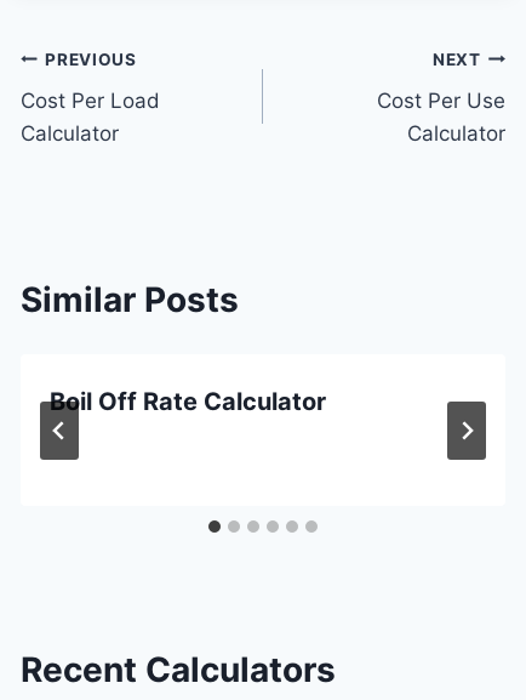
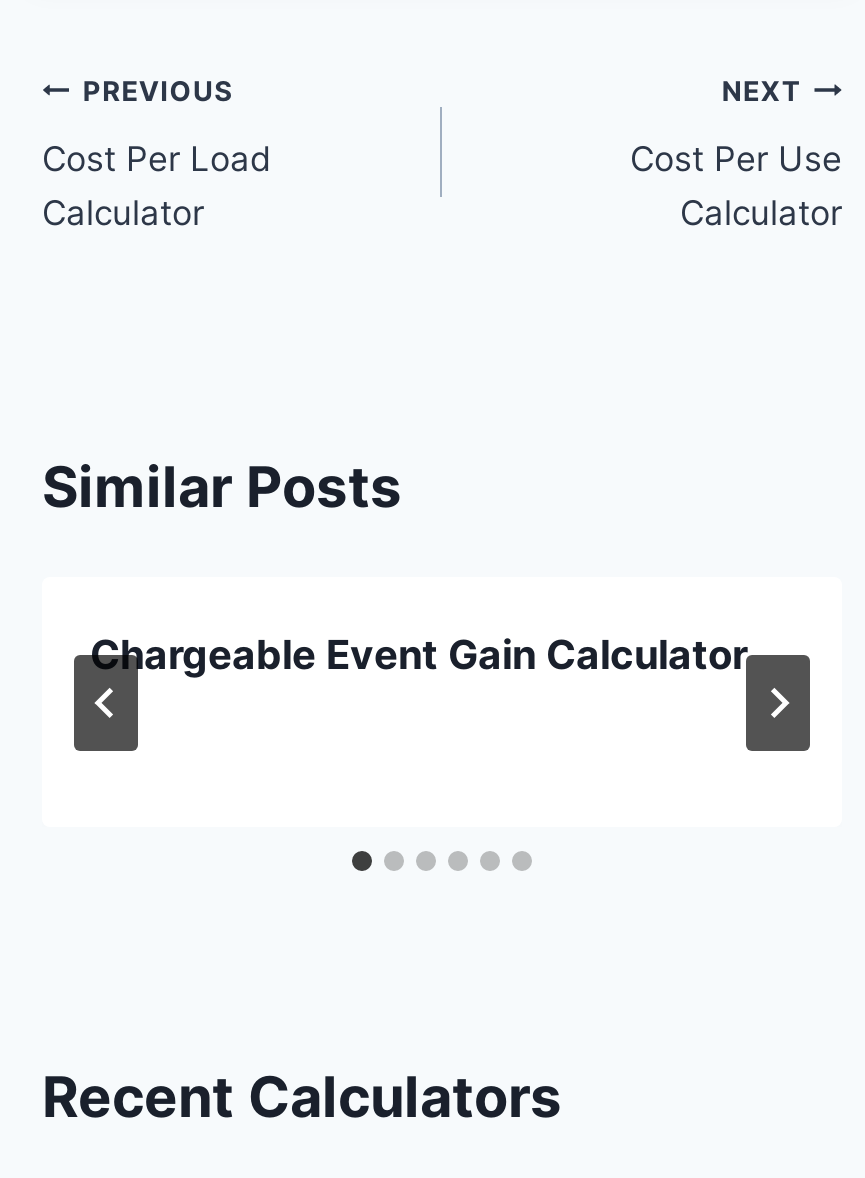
- Boil Off Rate Calculator
+ Chargeable Event Gain Calculator
